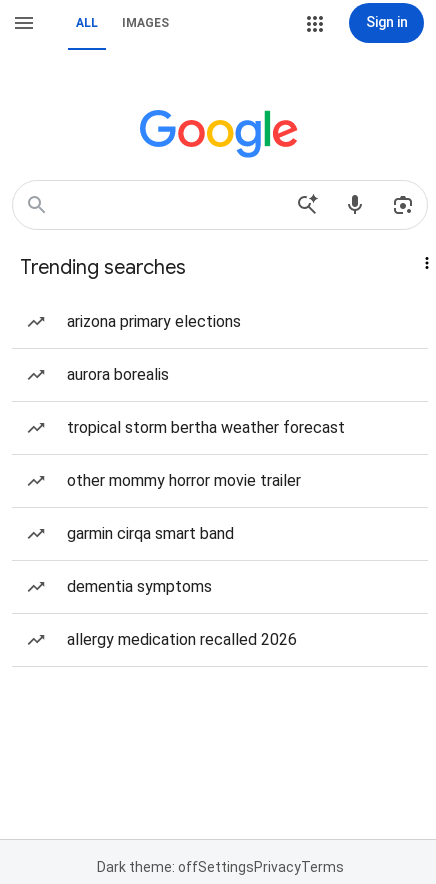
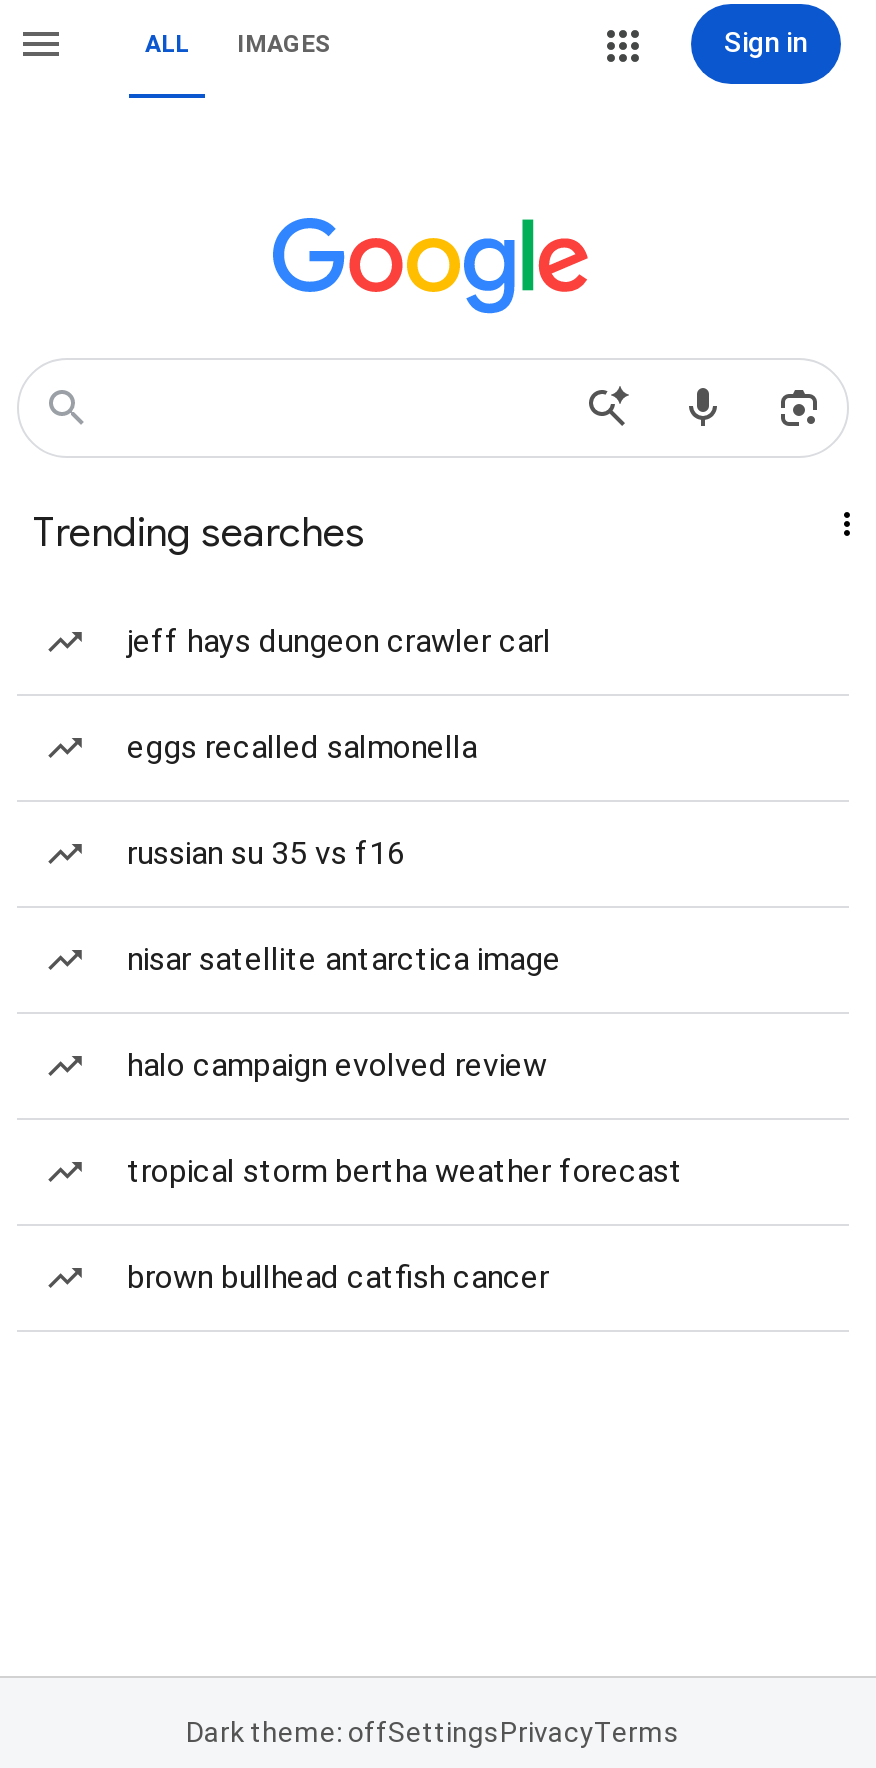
- arizona primary elections
- aurora borealis
+ jeff hays dungeon crawler carl
+ eggs recalled salmonella
+ russian su 35 vs f16
+ nisar satellite antarctica image
+ halo campaign evolved review

moved down: tropical storm bertha weather forecast

- other mommy horror movie trailer
- garmin cirqa smart band
- dementia symptoms
- allergy medication recalled 2026
+ brown bullhead catfish cancer
